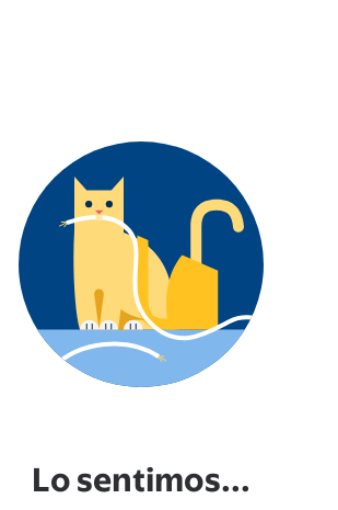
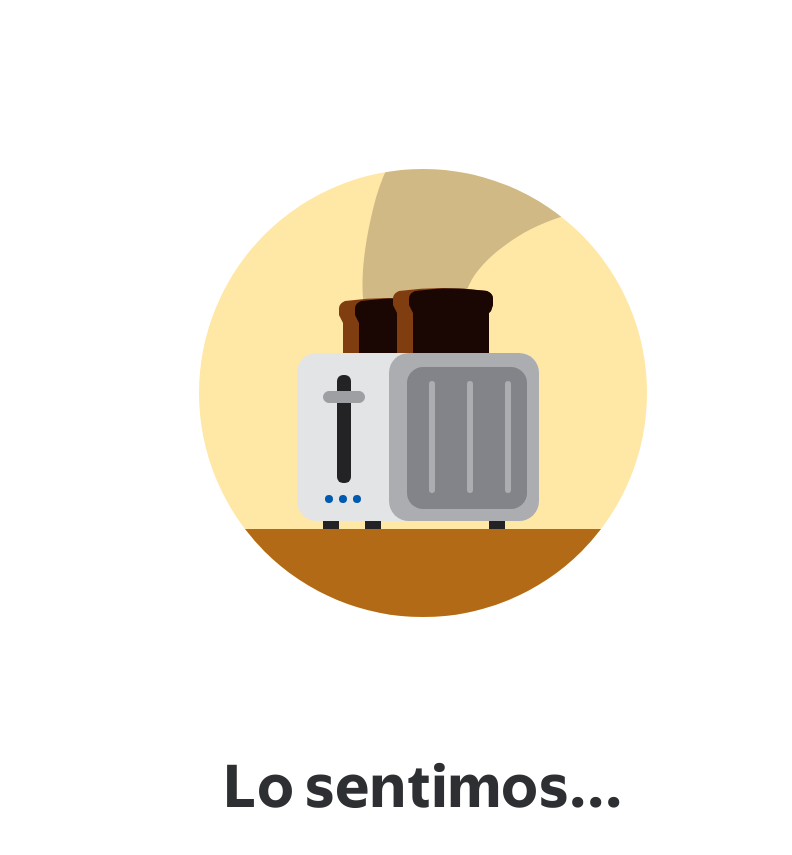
- [image]
+ [image]
